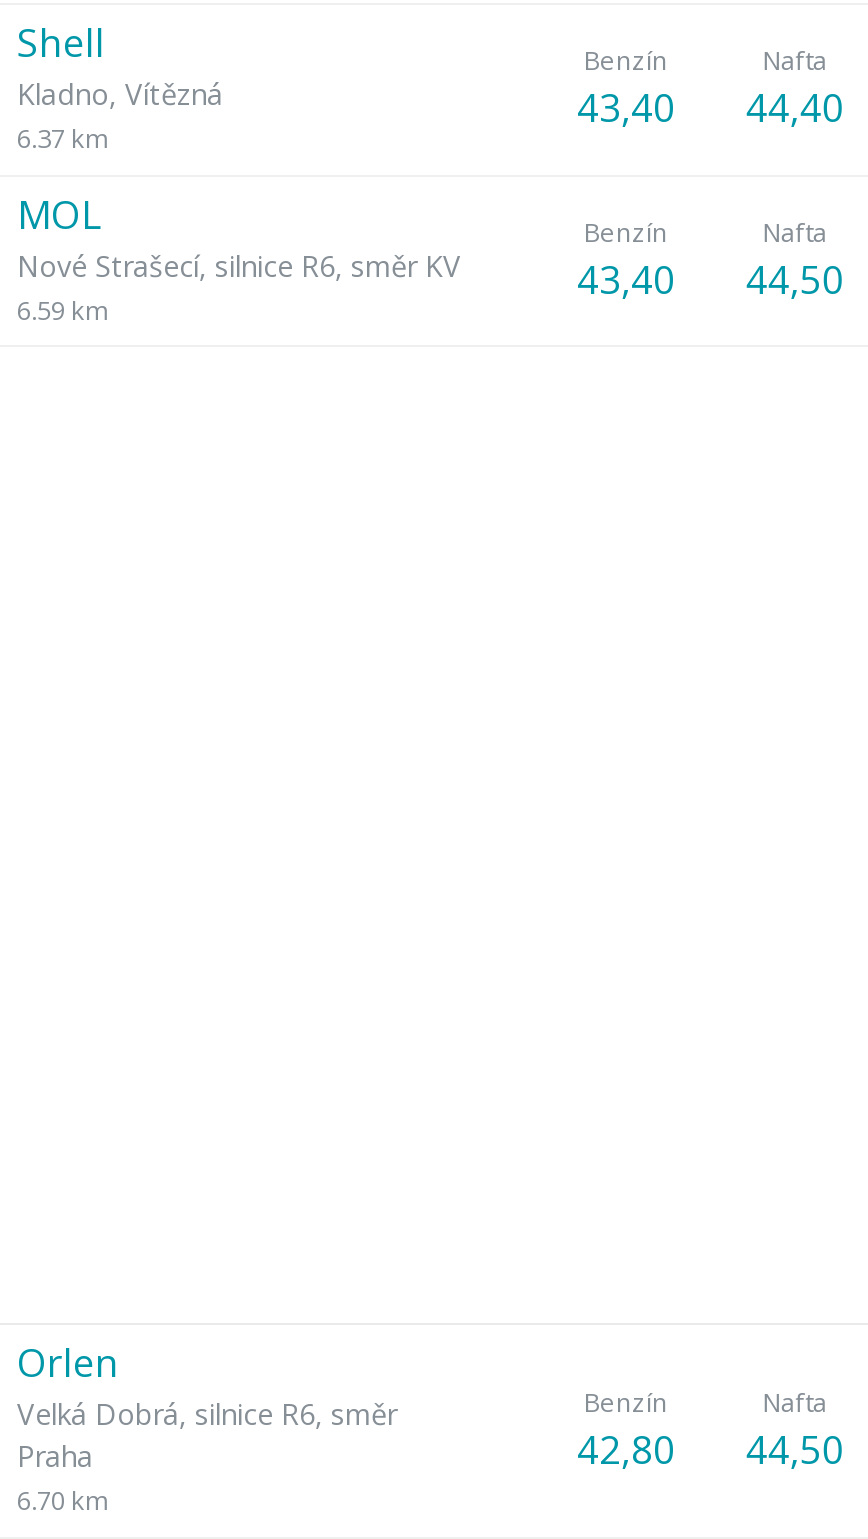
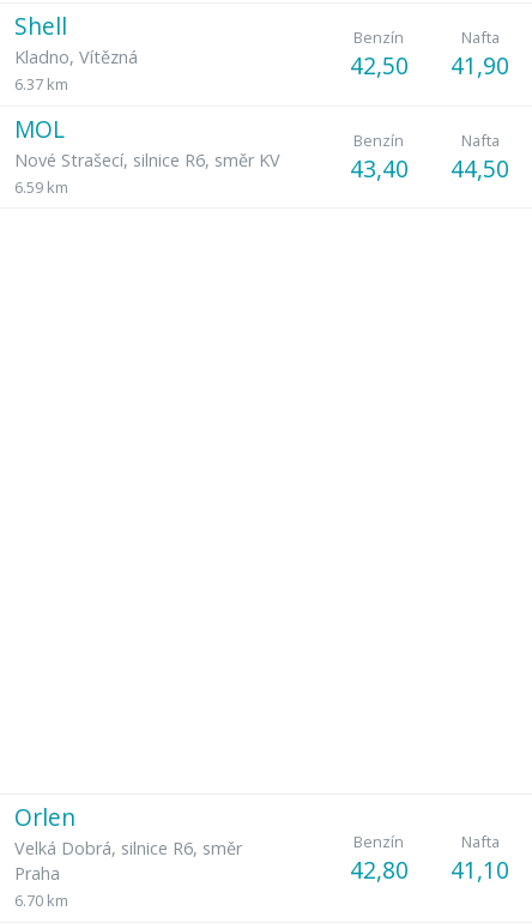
- 43,40
+ 42,50

- 44,40
+ 41,90

- 42,80 44,50
+ 42,80 41,10
